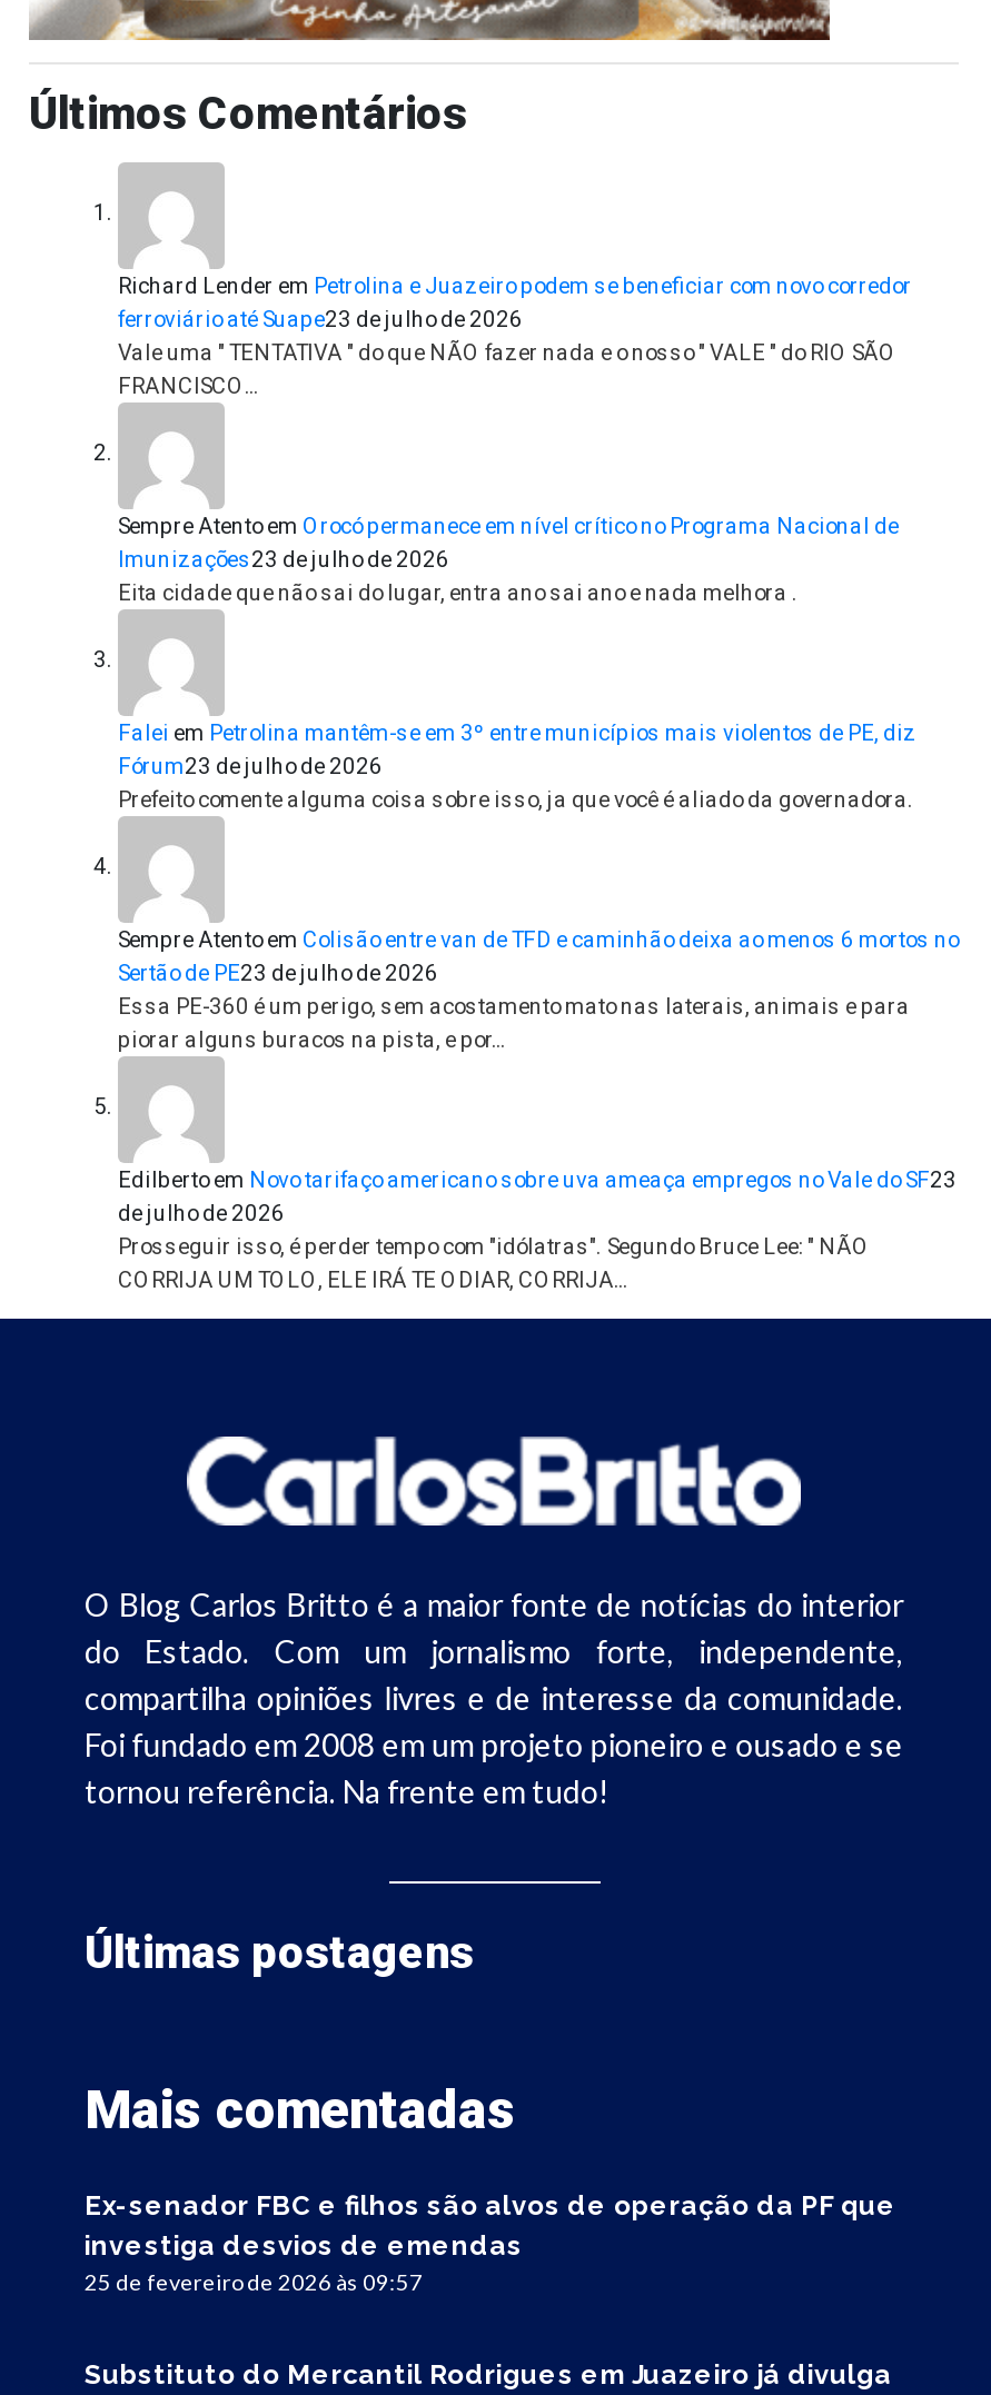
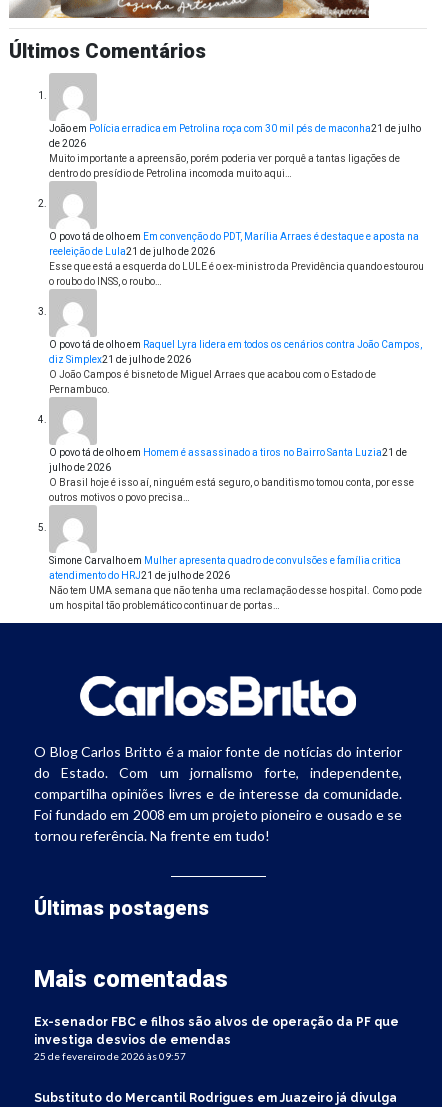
- Richard Lender em Petrolina e Juazeiro podem se beneficiar com novo corredor
- ferroviário até Suape23 de julho de 2026
- Vale uma " TENTATIVA " do que NÃO fazer nada e o nosso " VALE " do RIO SÃO
- FRANCISCO…
+ João em Polícia erradica em Petrolina roça com 30 mil pés de maconha 21 de julho
+ de 2026
+ Muito importante a apreensão, porém poderia ver porquê a tantas ligações de
+ dentro do presídio de Petrolina incomoda muito aqui…

- Sempre Atento em Orocó permanece em nível crítico no Programa Nacional de
- Imunizações 23 de julho de 2026
- Eita cidade que não sai do lugar, entra ano sai ano e nada melhora .
+ O povo tá de olho em Em convenção do PDT, Marília Arraes é destaque e aposta na
+ reeleição de Lula 21 de julho de 2026
+ Esse que está a esquerda do LULE é o ex-ministro da Previdência quando estourou
+ o roubo do INSS, o roubo…

- Falei em Petrolina mantêm-se em 3º entre municípios mais violentos de PE, diz
- Fórum23 de julho de 2026
- Prefeito comente alguma coisa sobre isso, ja que você é aliado da governadora.
+ O povo tá de olho em Raquel Lyra lidera em todos os cenários contra João Campos,
+ diz Simplex 21 de julho de 2026
+ O João Campos é bisneto de Miguel Arraes que acabou com o Estado de
+ Pernambuco.

- Sempre Atento em Colisão entre van de TFD e caminhão deixa ao menos 6 mortos no
- Sertão de PE23 de julho de 2026
- Essa PE-360 é um perigo, sem acostamento mato nas laterais, animais e para
- piorar alguns buracos na pista, e por…
+ O povo tá de olho em Homem é assassinado a tiros no Bairro Santa Luzia 21 de
+ julho de 2026
+ O Brasil hoje é isso aí, ninguém está seguro, o banditismo tomou conta, por esse
+ outros motivos o povo precisa…

- Edilberto em Novo tarifaço americano sobre uva ameaça empregos no Vale do SF23
- de julho de 2026
- Prosseguir isso, é perder tempo com "idólatras". Segundo Bruce Lee: " NÃO
- CORRIJA UM TOLO, ELE IRÁ TE ODIAR, CORRIJA…
+ Simone Carvalho em Mulher apresenta quadro de convulsões e família critica
+ atendimento do HRJ 21 de julho de 2026
+ Não tem UMA semana que não tenha uma reclamação desse hospital. Como pode
+ um hospital tão problemático continuar de portas…
